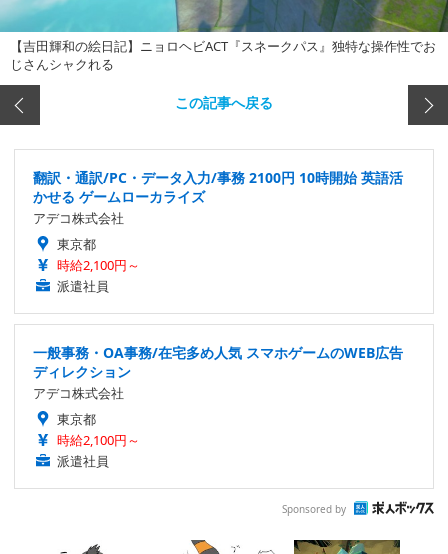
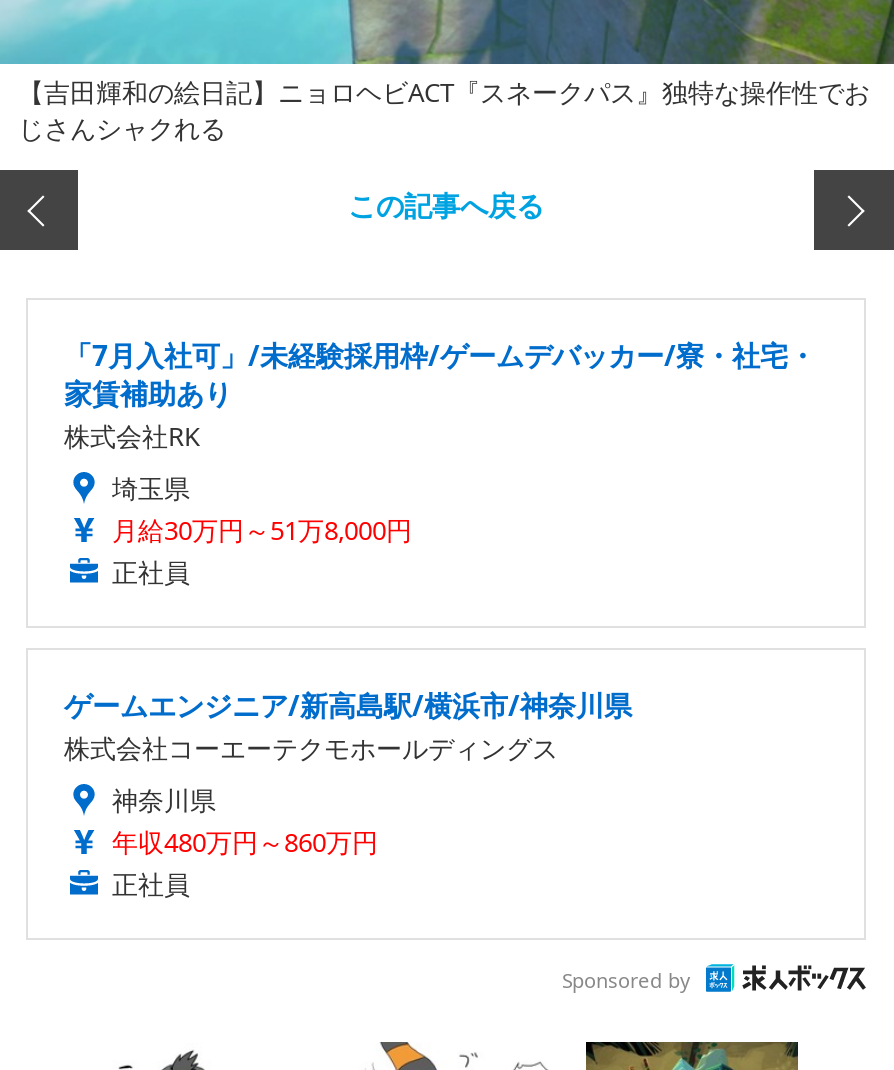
- 翻訳・通訳/PC・データ入力/事務 2100円 10時開始 英語活
- かせる ゲームローカライズ
- アデコ株式会社
- 東京都
- 時給2,100円～
- 派遣社員
+ 「7月入社可」/未経験採用枠/ゲームデバッカー/寮・社宅・
+ 家賃補助あり
+ 株式会社RK
+ 埼玉県
+ 月給30万円～51万8,000円
+ 正社員

- 一般事務・OA事務/在宅多め人気 スマホゲームのWEB広告
- ディレクション
- アデコ株式会社
- 東京都
- 時給2,100円～
- 派遣社員
+ ゲームエンジニア/新高島駅/横浜市/神奈川県
+ 株式会社コーエーテクモホールディングス
+ 神奈川県
+ 年収480万円～860万円
+ 正社員
